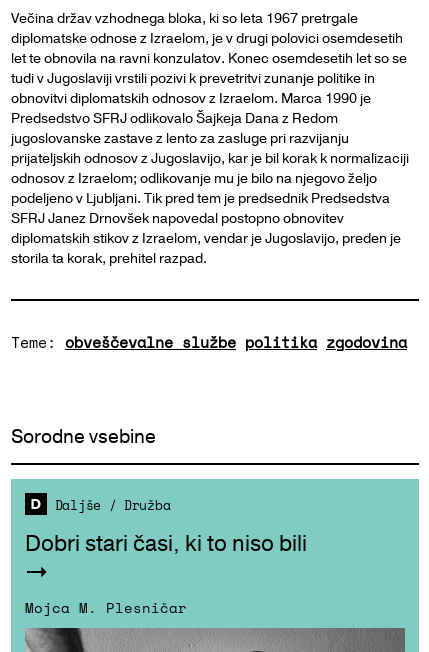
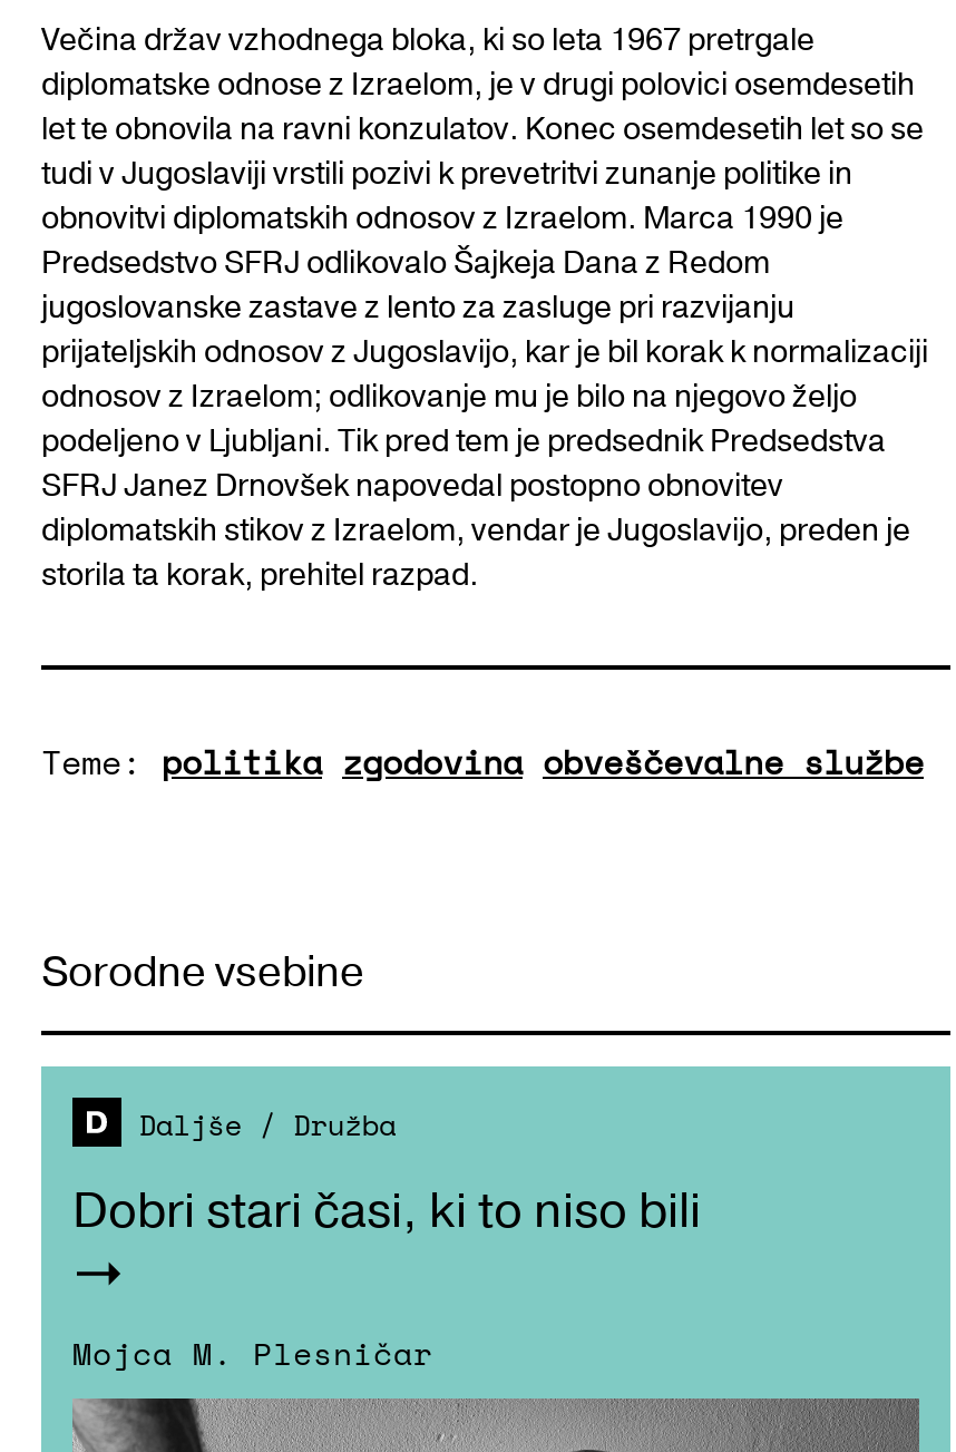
- Teme: obveščevalne službe politika zgodovina
+ Teme: politika zgodovina obveščevalne službe
